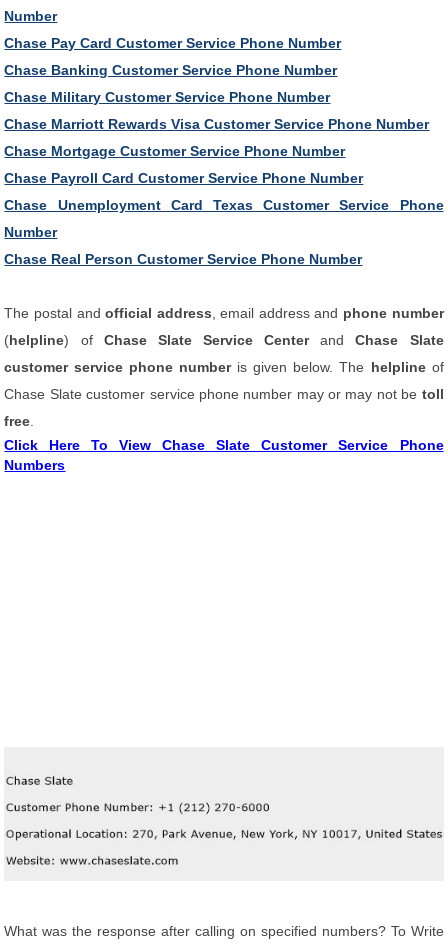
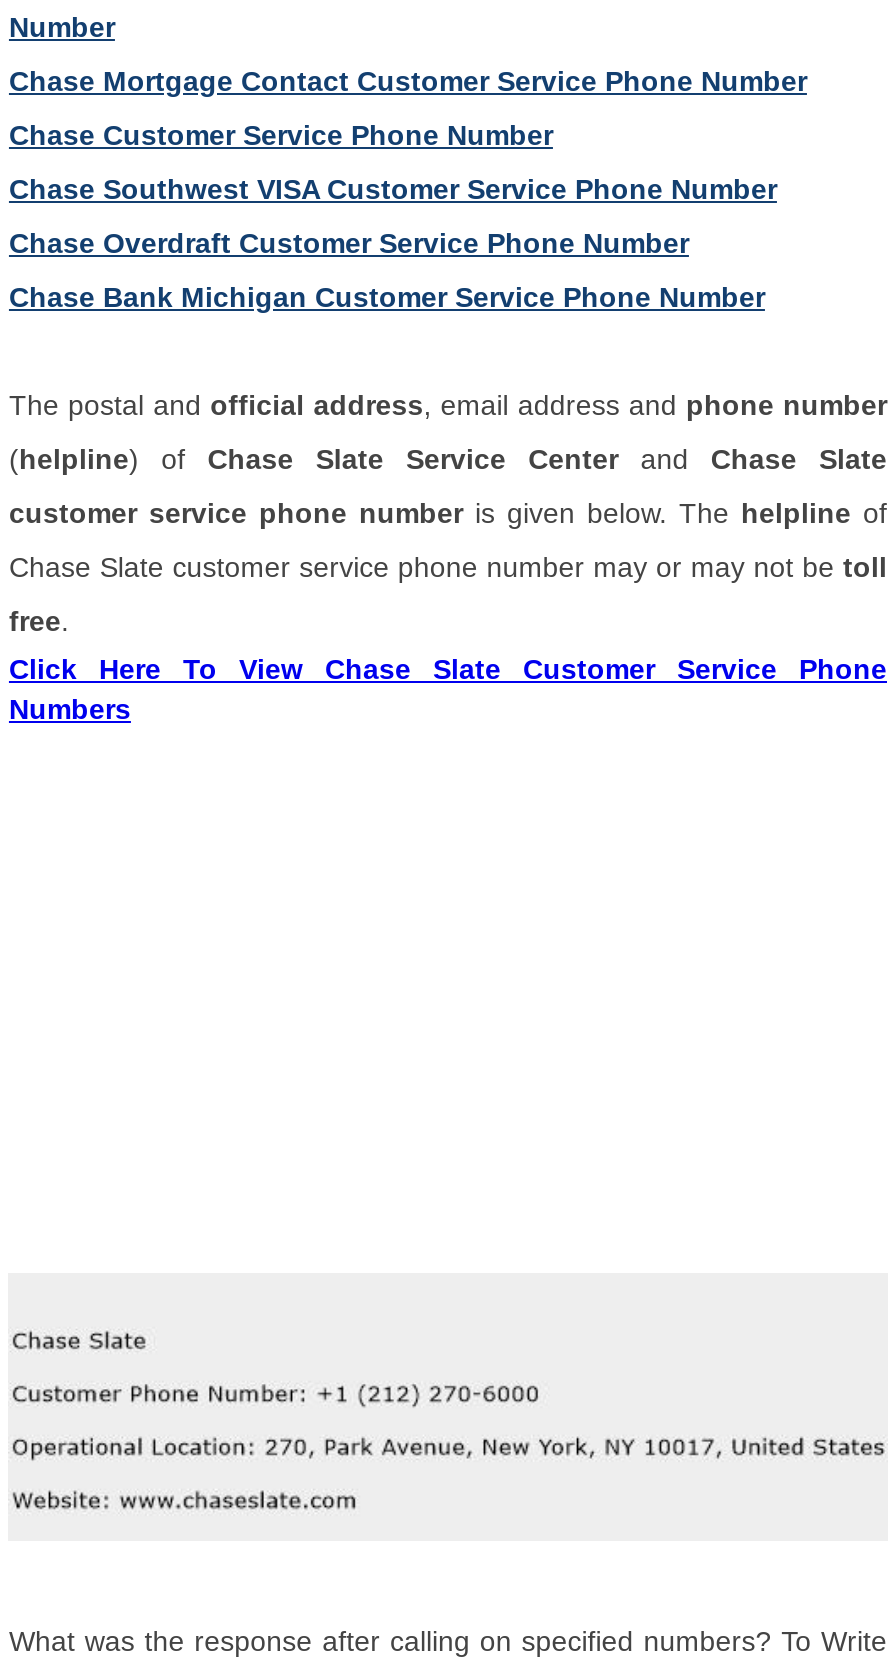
- Chase Pay Card Customer Service Phone Number
- Chase Banking Customer Service Phone Number
- Chase Military Customer Service Phone Number
- Chase Marriott Rewards Visa Customer Service Phone Number
- Chase Mortgage Customer Service Phone Number
- Chase Payroll Card Customer Service Phone Number
- Chase Unemployment Card Texas Customer Service Phone
- Number
- Chase Real Person Customer Service Phone Number
+ Chase Mortgage Contact Customer Service Phone Number
+ Chase Customer Service Phone Number
+ Chase Southwest VISA Customer Service Phone Number
+ Chase Overdraft Customer Service Phone Number
+ Chase Bank Michigan Customer Service Phone Number
